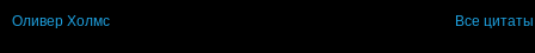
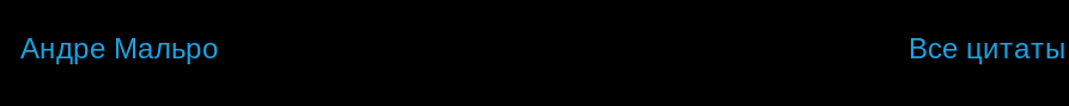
- Оливер Холмс
+ Андре Мальро
